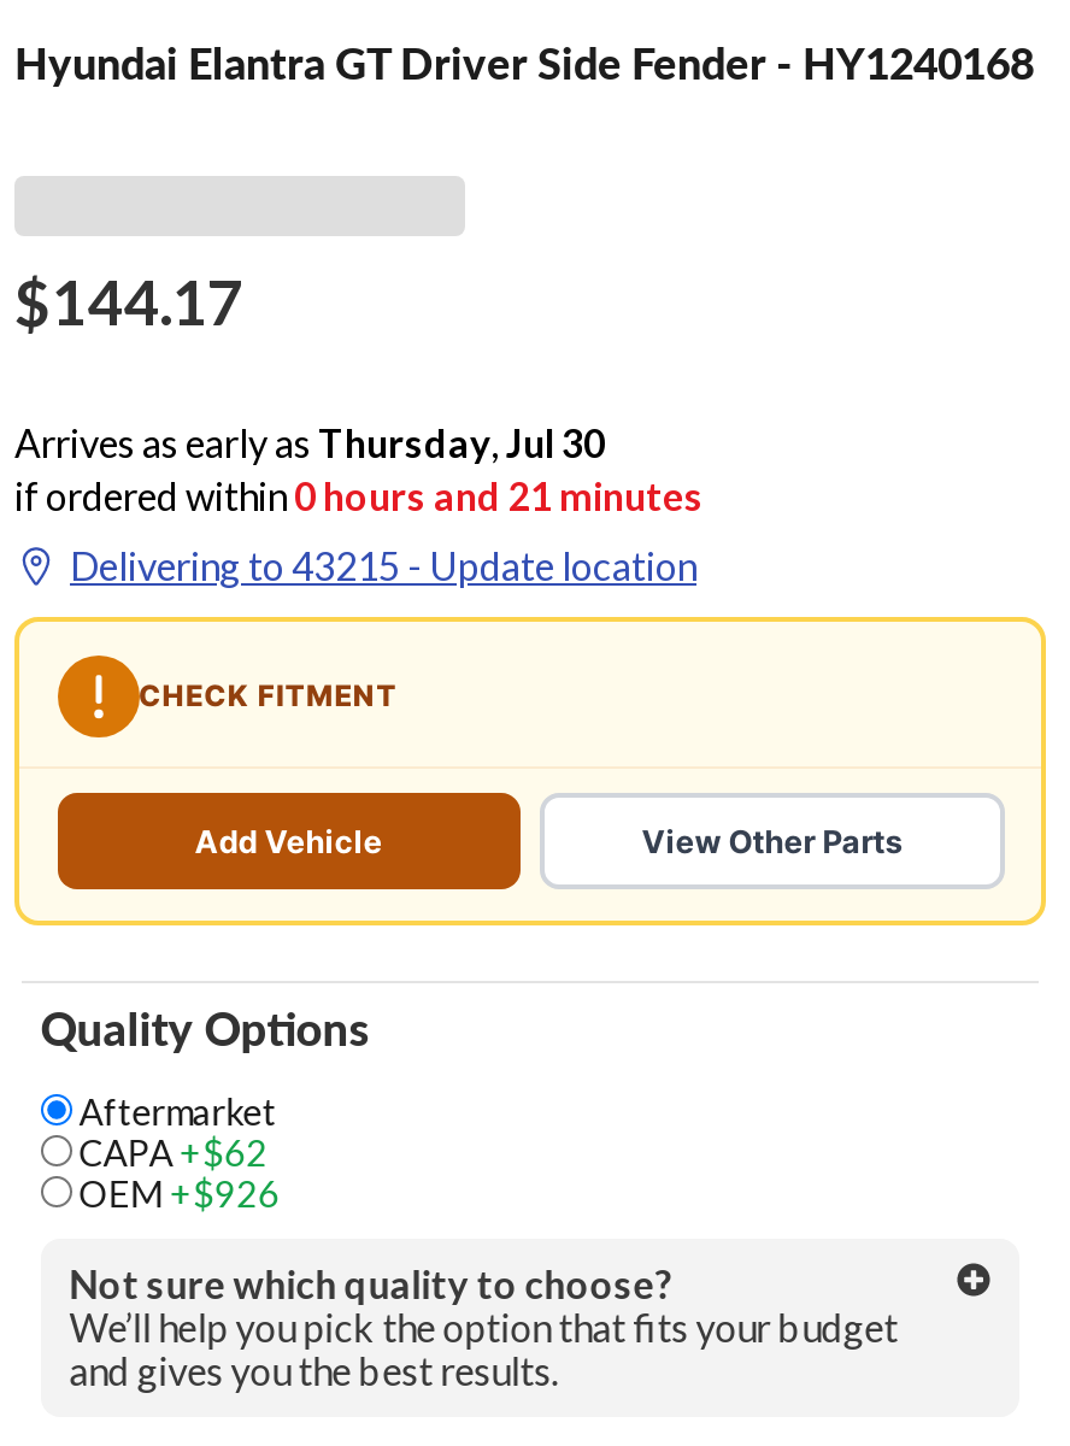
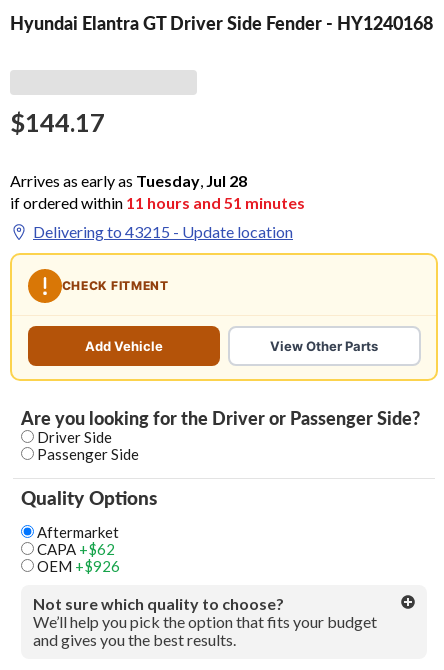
- Arrives as early as Thursday, Jul 30
+ Arrives as early as Tuesday, Jul 28

- if ordered within 0 hours and 21 minutes
+ if ordered within 11 hours and 51 minutes

+ Are you looking for the Driver or Passenger Side?
+ Driver Side
+ Passenger Side
